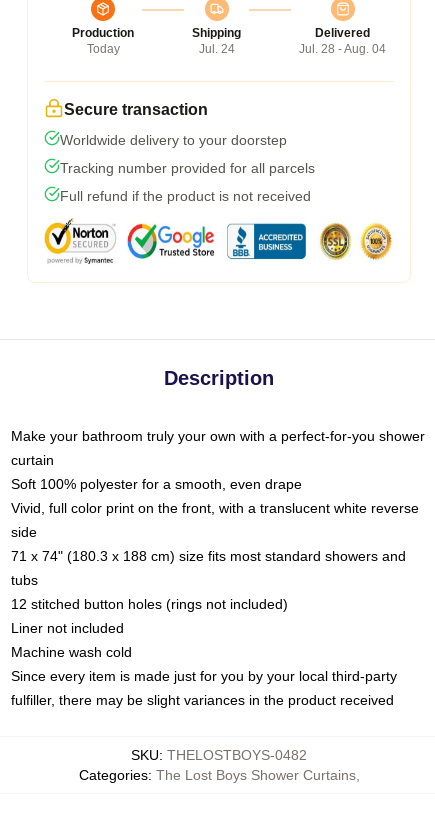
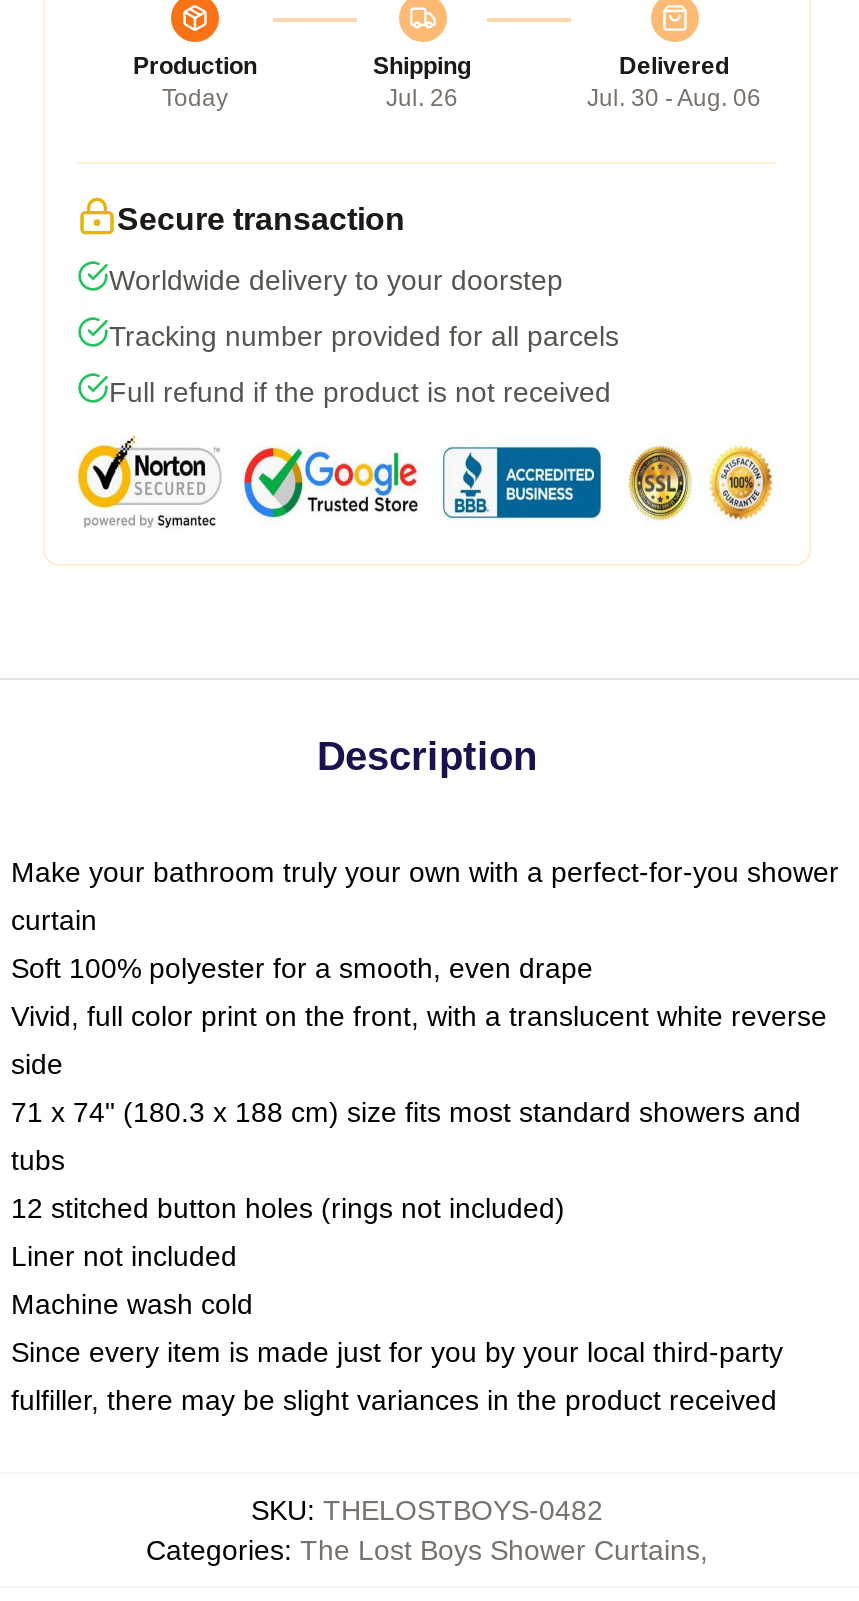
- Jul. 24
+ Jul. 26

- Jul. 28 - Aug. 04
+ Jul. 30 - Aug. 06
